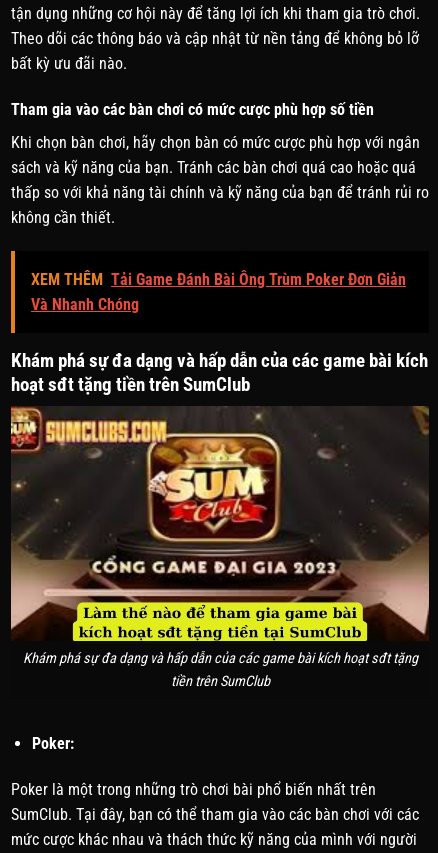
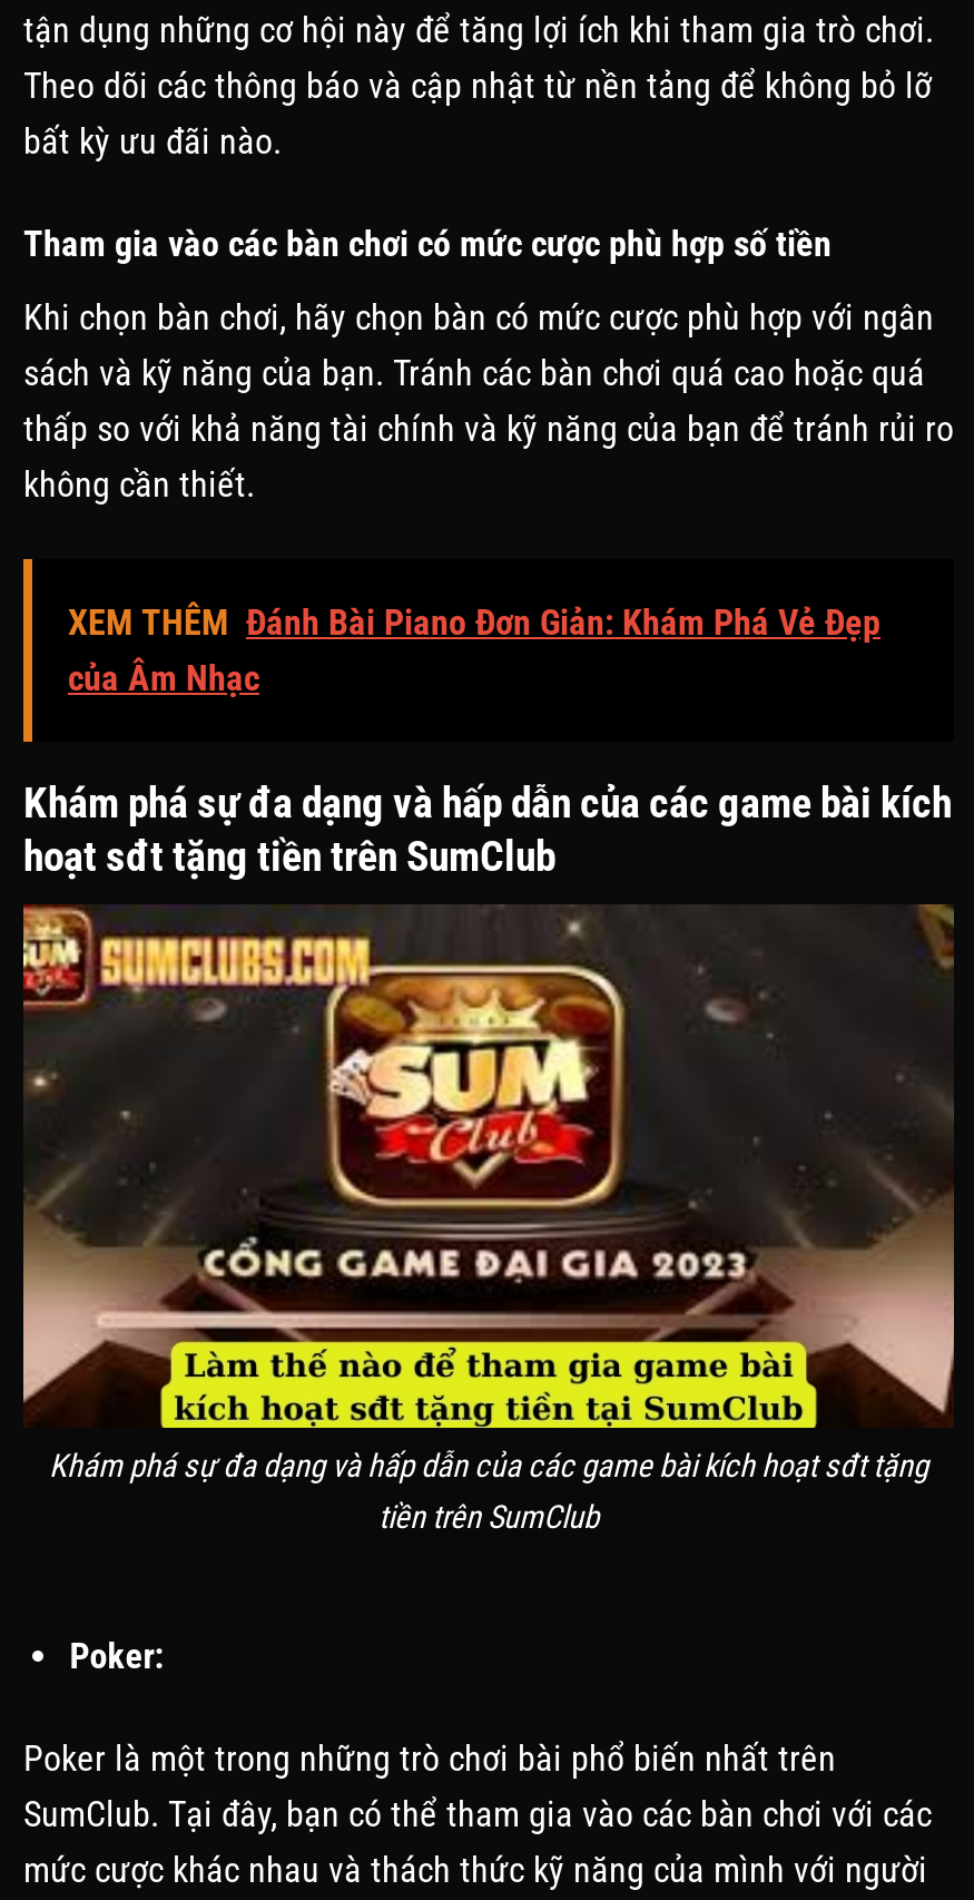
- XEM THÊM Tải Game Đánh Bài Ông Trùm Poker Đơn Giản
- Và Nhanh Chóng
+ XEM THÊM Đánh Bài Piano Đơn Giản: Khám Phá Vẻ Đẹp
+ của Âm Nhạc
